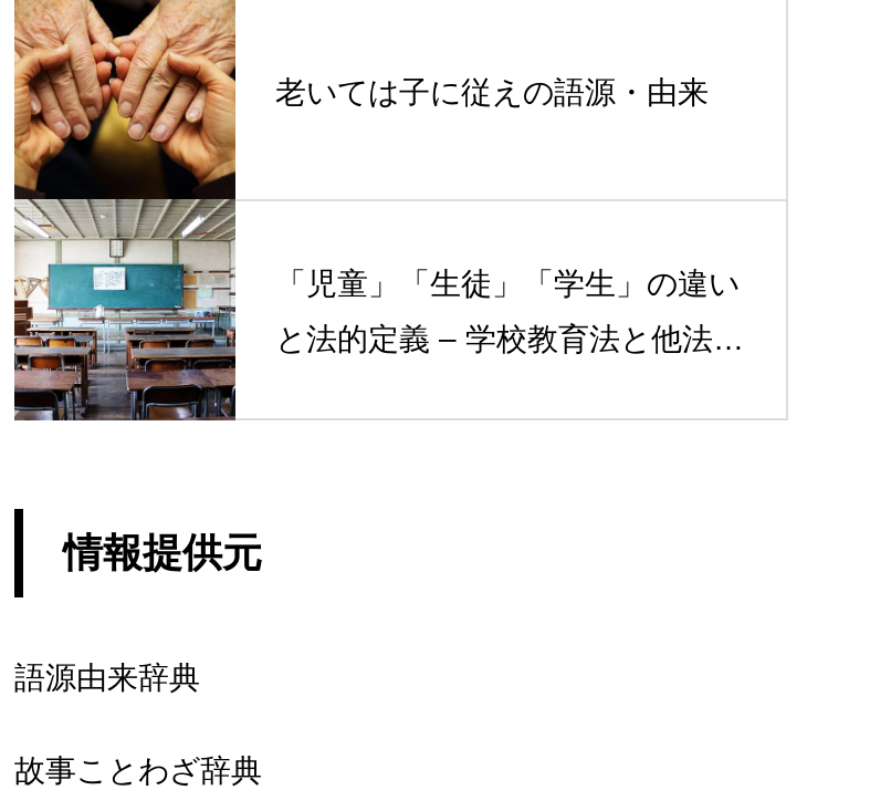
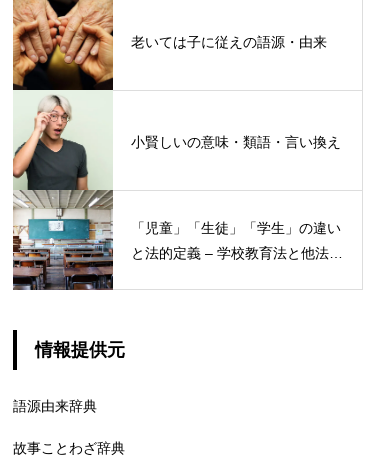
+ [image]
+ 小賢しいの意味・類語・言い換え
